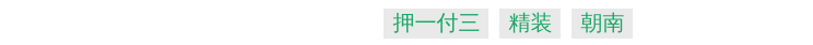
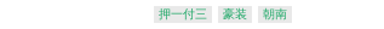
- 精装
+ 豪装
